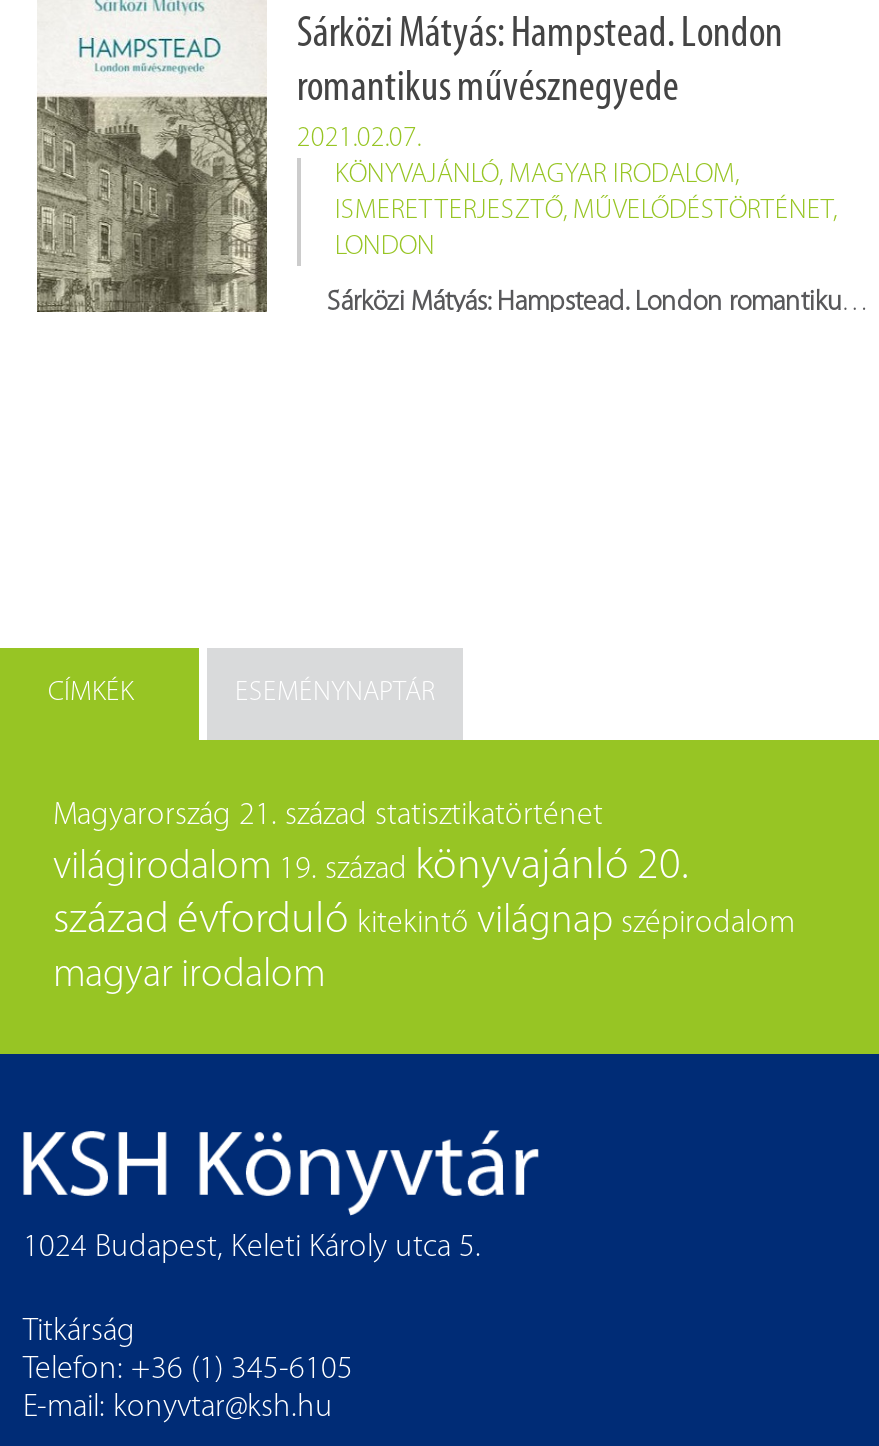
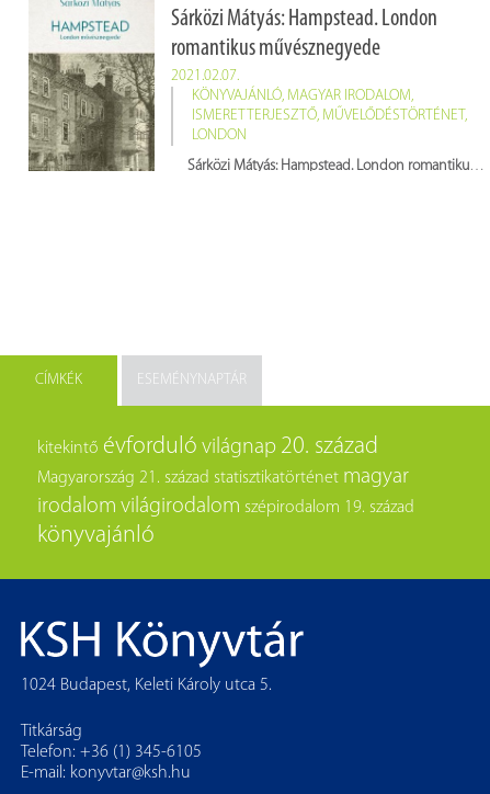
- Magyarország 21. század statisztikatörténet
- világirodalom 19. század könyvajánló 20.
- század évforduló kitekintő világnap szépirodalom
- magyar irodalom
+ kitekintő évforduló világnap 20. század
+ Magyarország 21. század statisztikatörténet magyar
+ irodalom világirodalom szépirodalom 19. század
+ könyvajánló
